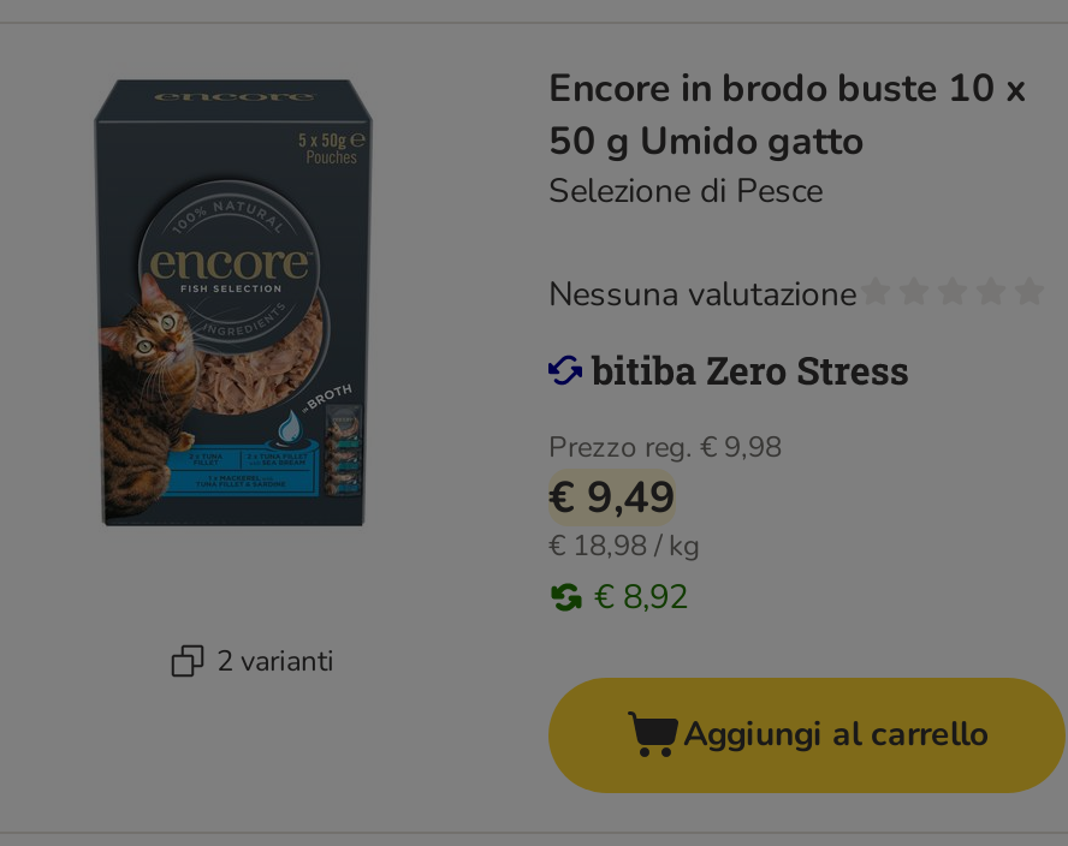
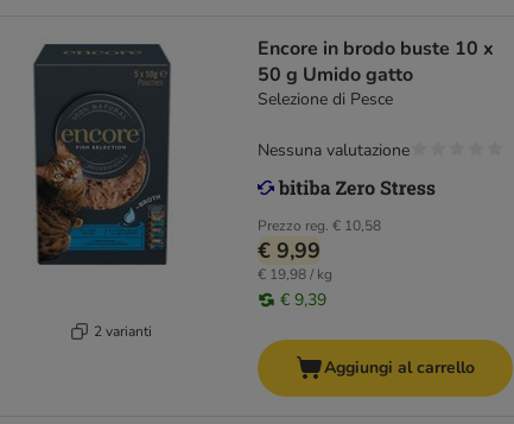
- Prezzo reg. € 9,98
+ Prezzo reg. € 10,58

- € 9,49
+ € 9,99

- € 18,98 / kg
+ € 19,98 / kg

- € 8,92
+ € 9,39
